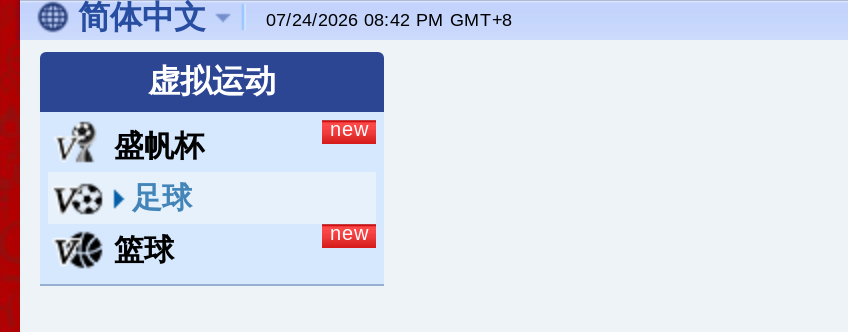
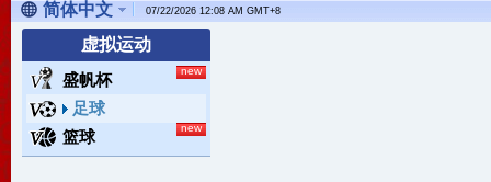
- 07/24/2026 08:42 PM GMT+8
+ 07/22/2026 12:08 AM GMT+8
